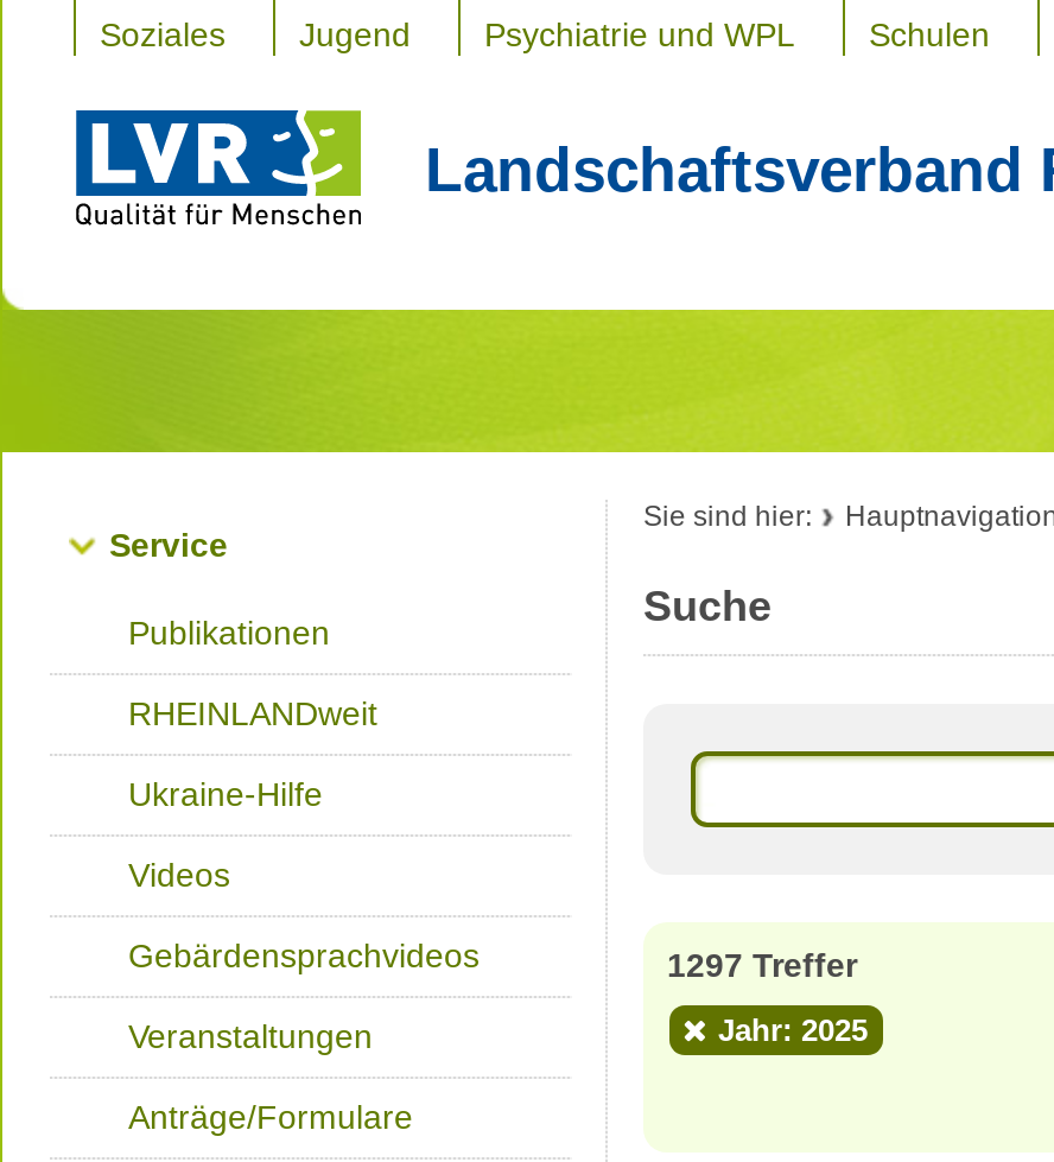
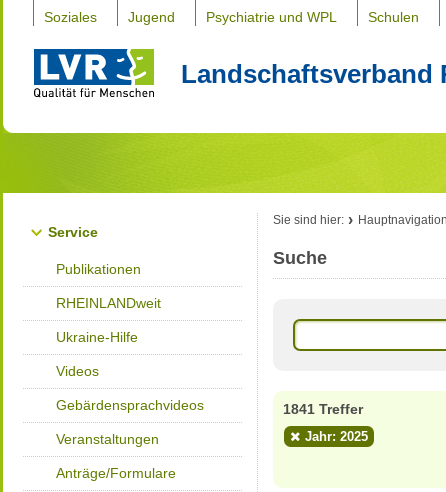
- 1297 Treffer
+ 1841 Treffer
